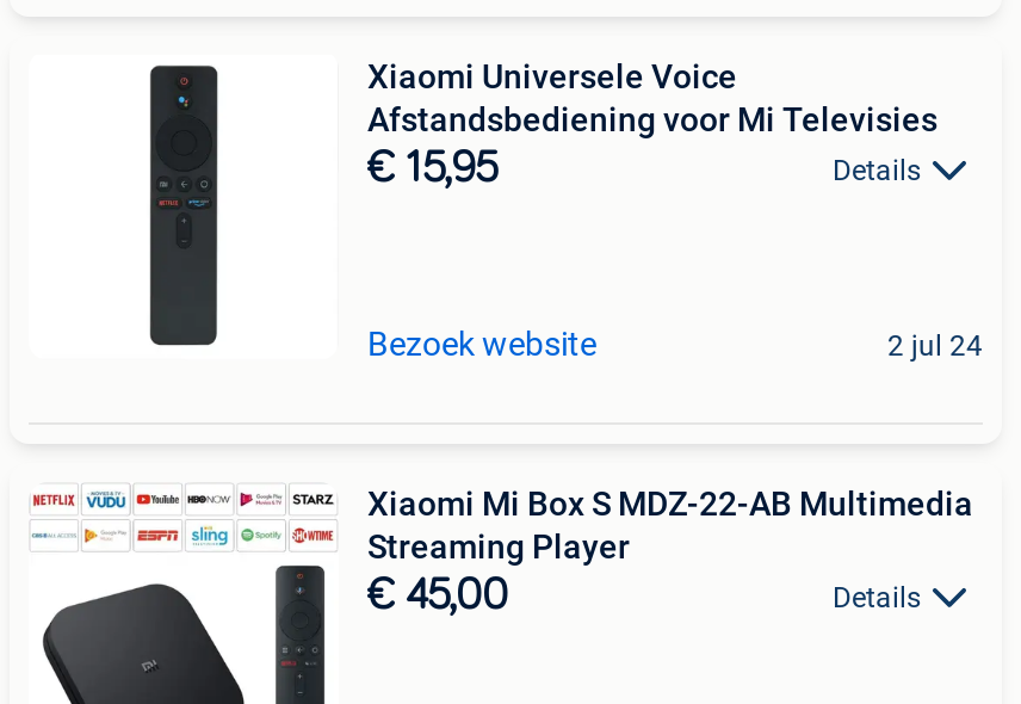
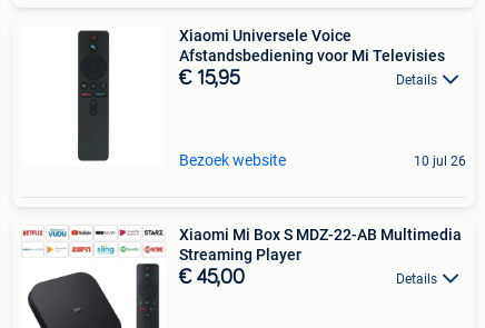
- 2 jul 24
+ 10 jul 26
